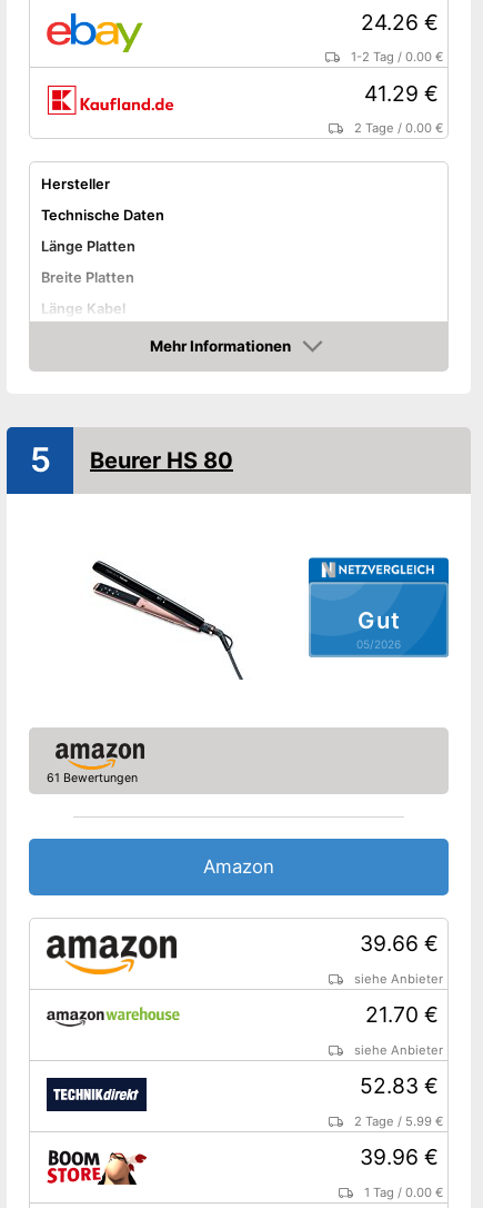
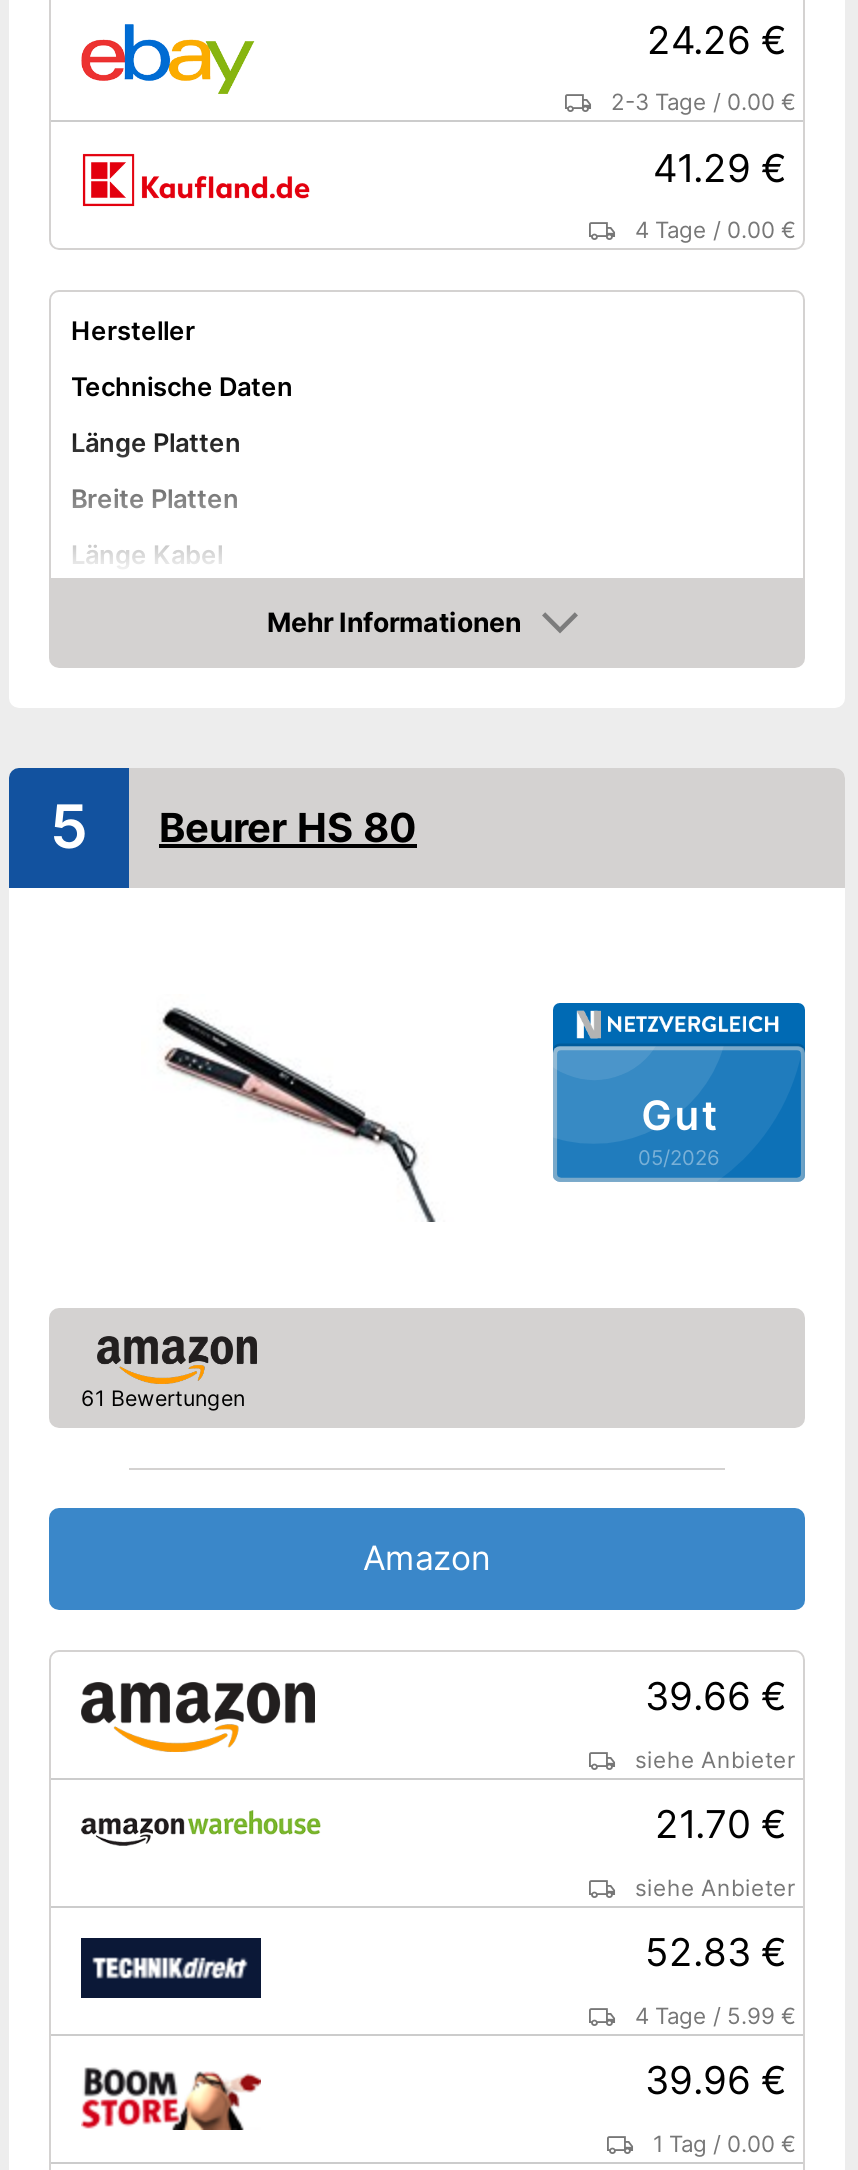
- 1-2 Tag / 0.00 €
+ 2-3 Tage / 0.00 €

- 2 Tage / 0.00 €
+ 4 Tage / 0.00 €

- 2 Tage / 5.99 €
+ 4 Tage / 5.99 €
